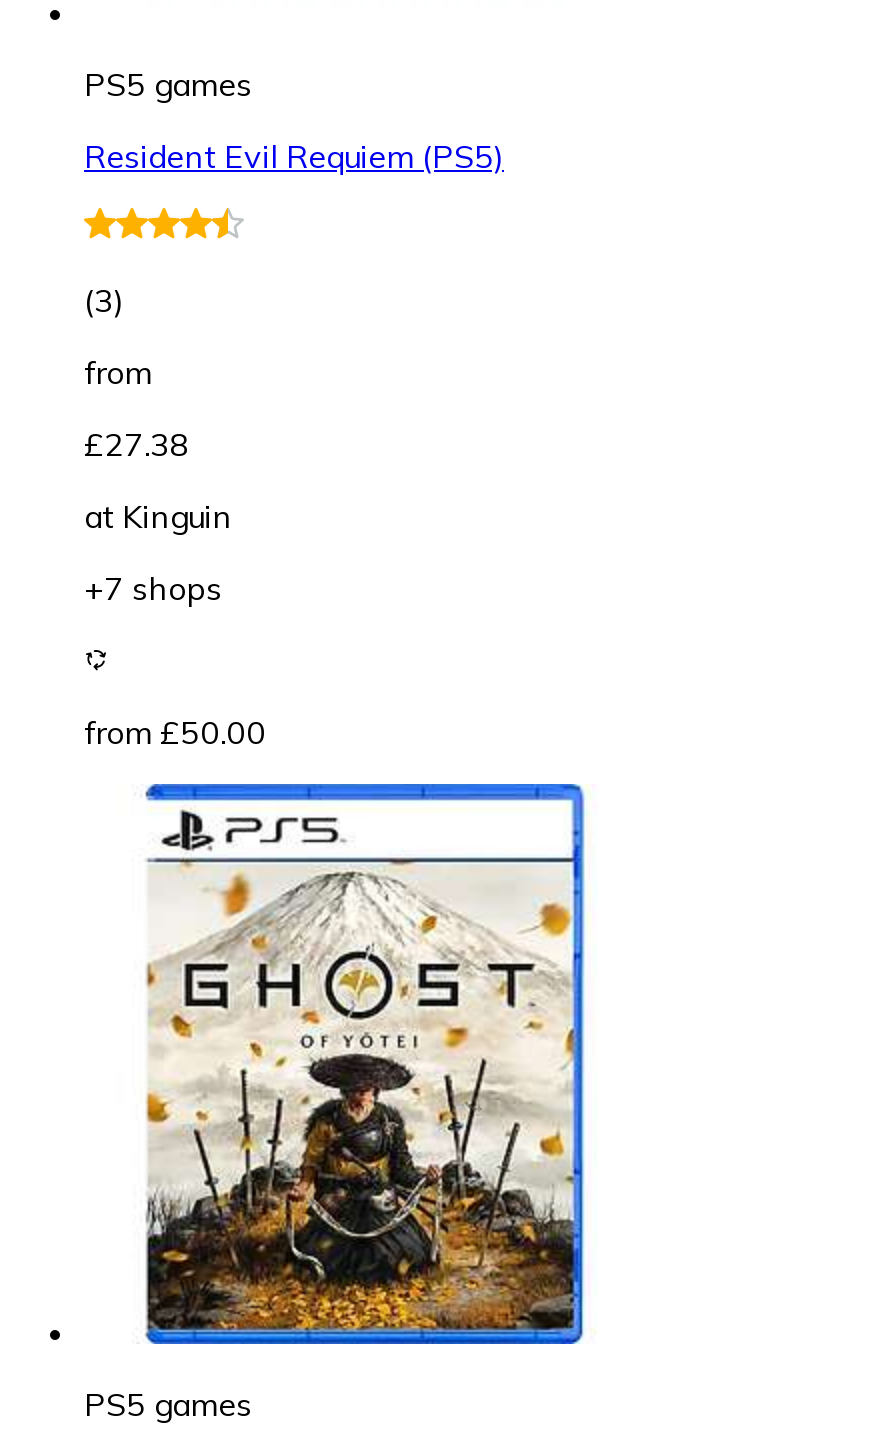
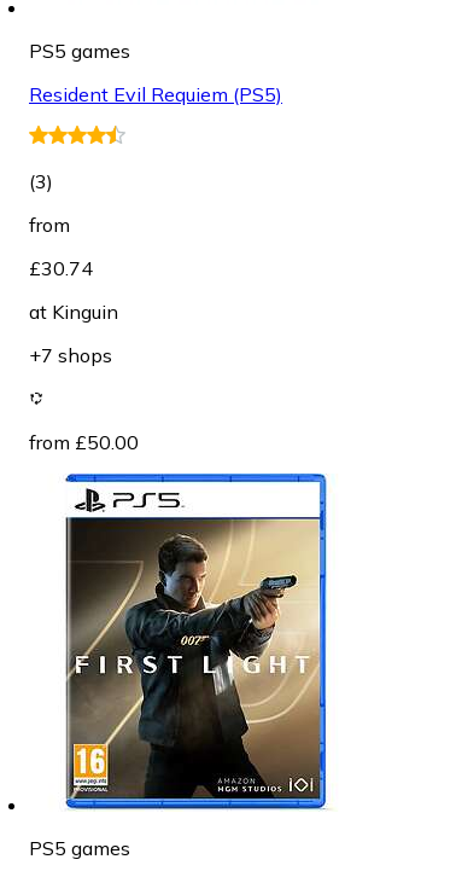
- £27.38
+ £30.74

- [image]
+ [image]
